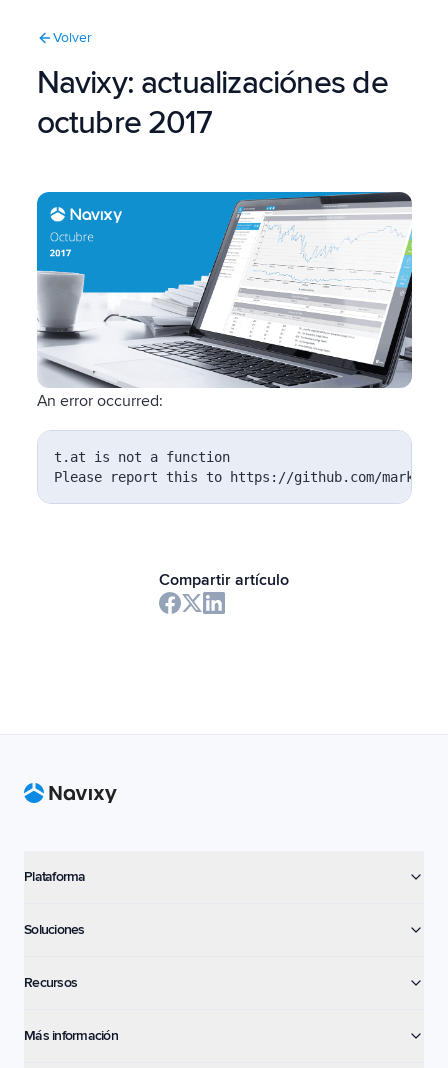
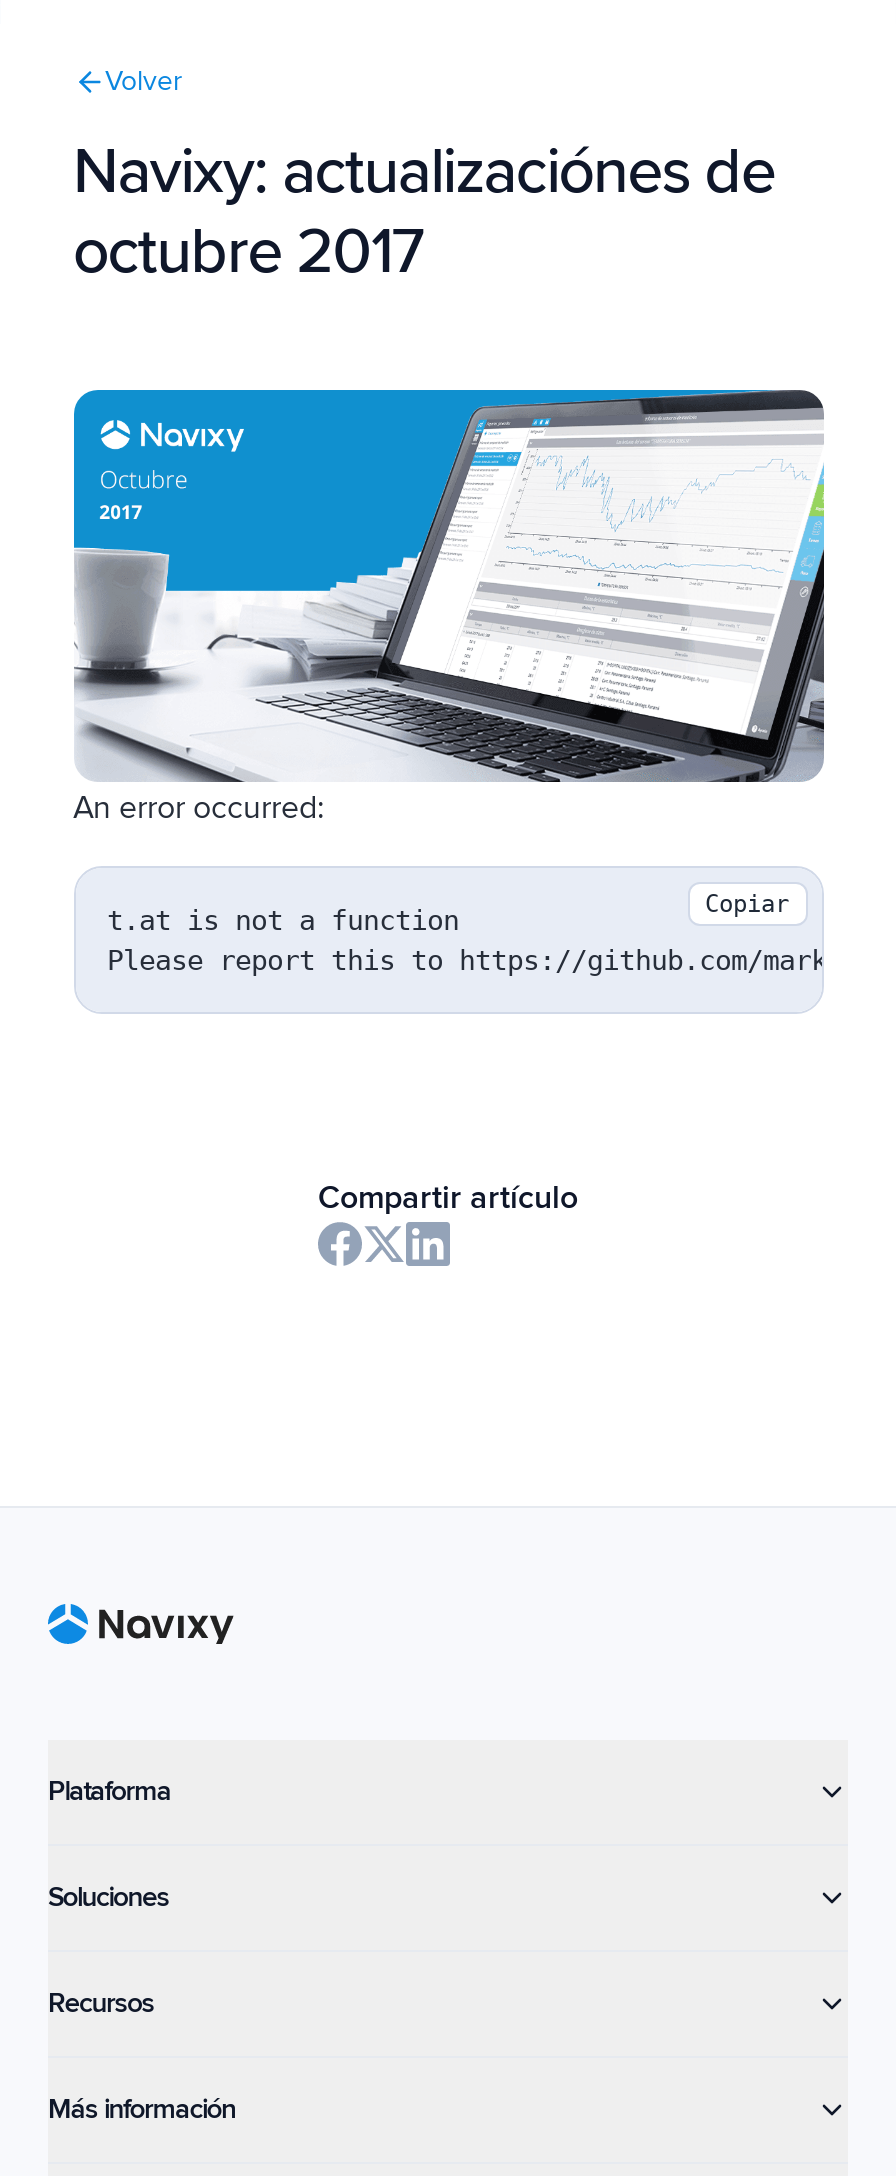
+ Copiar
